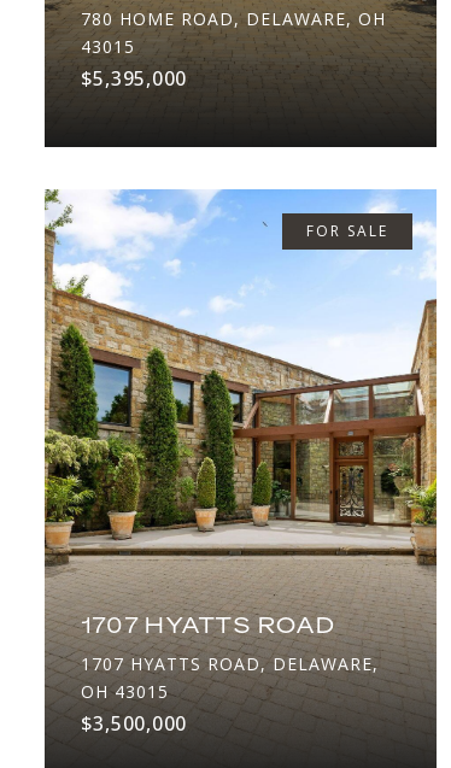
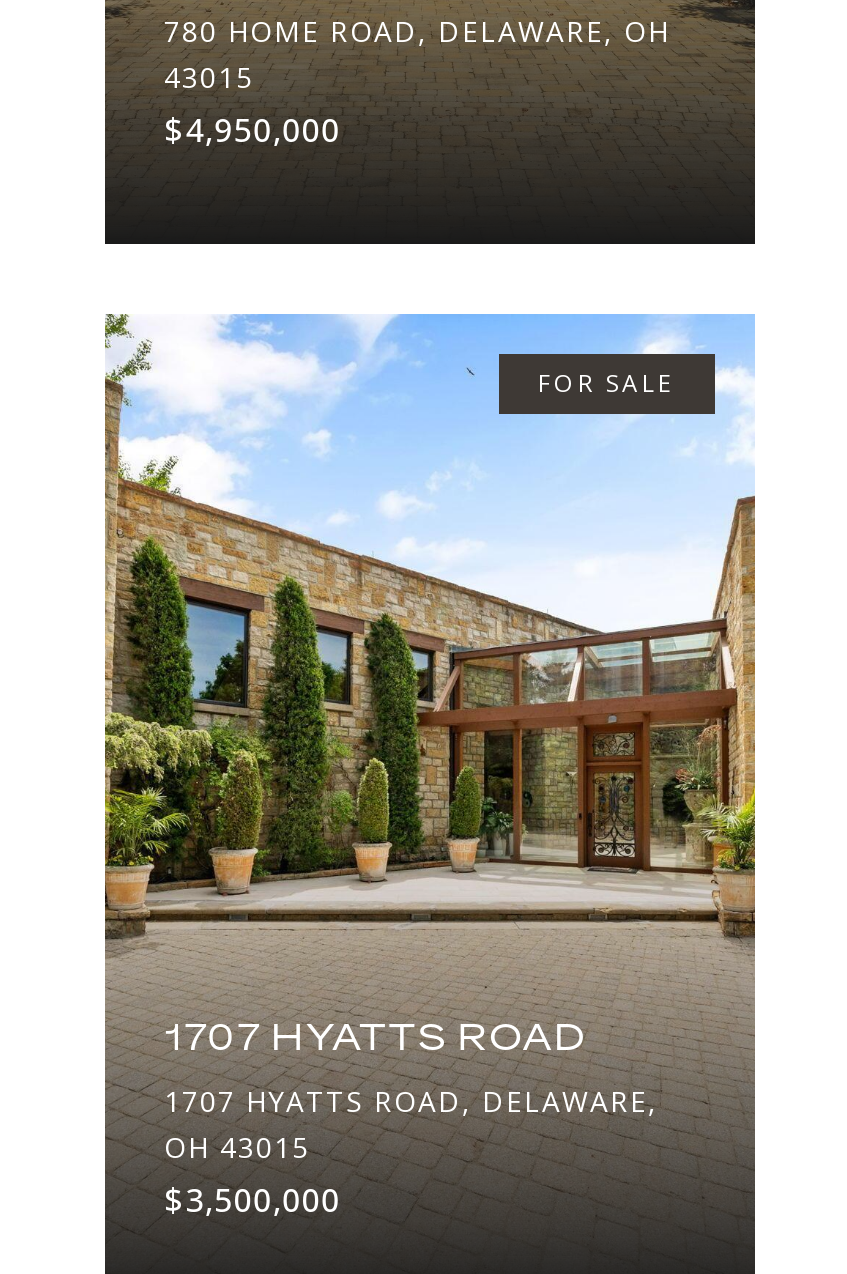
- $5,395,000
+ $4,950,000
